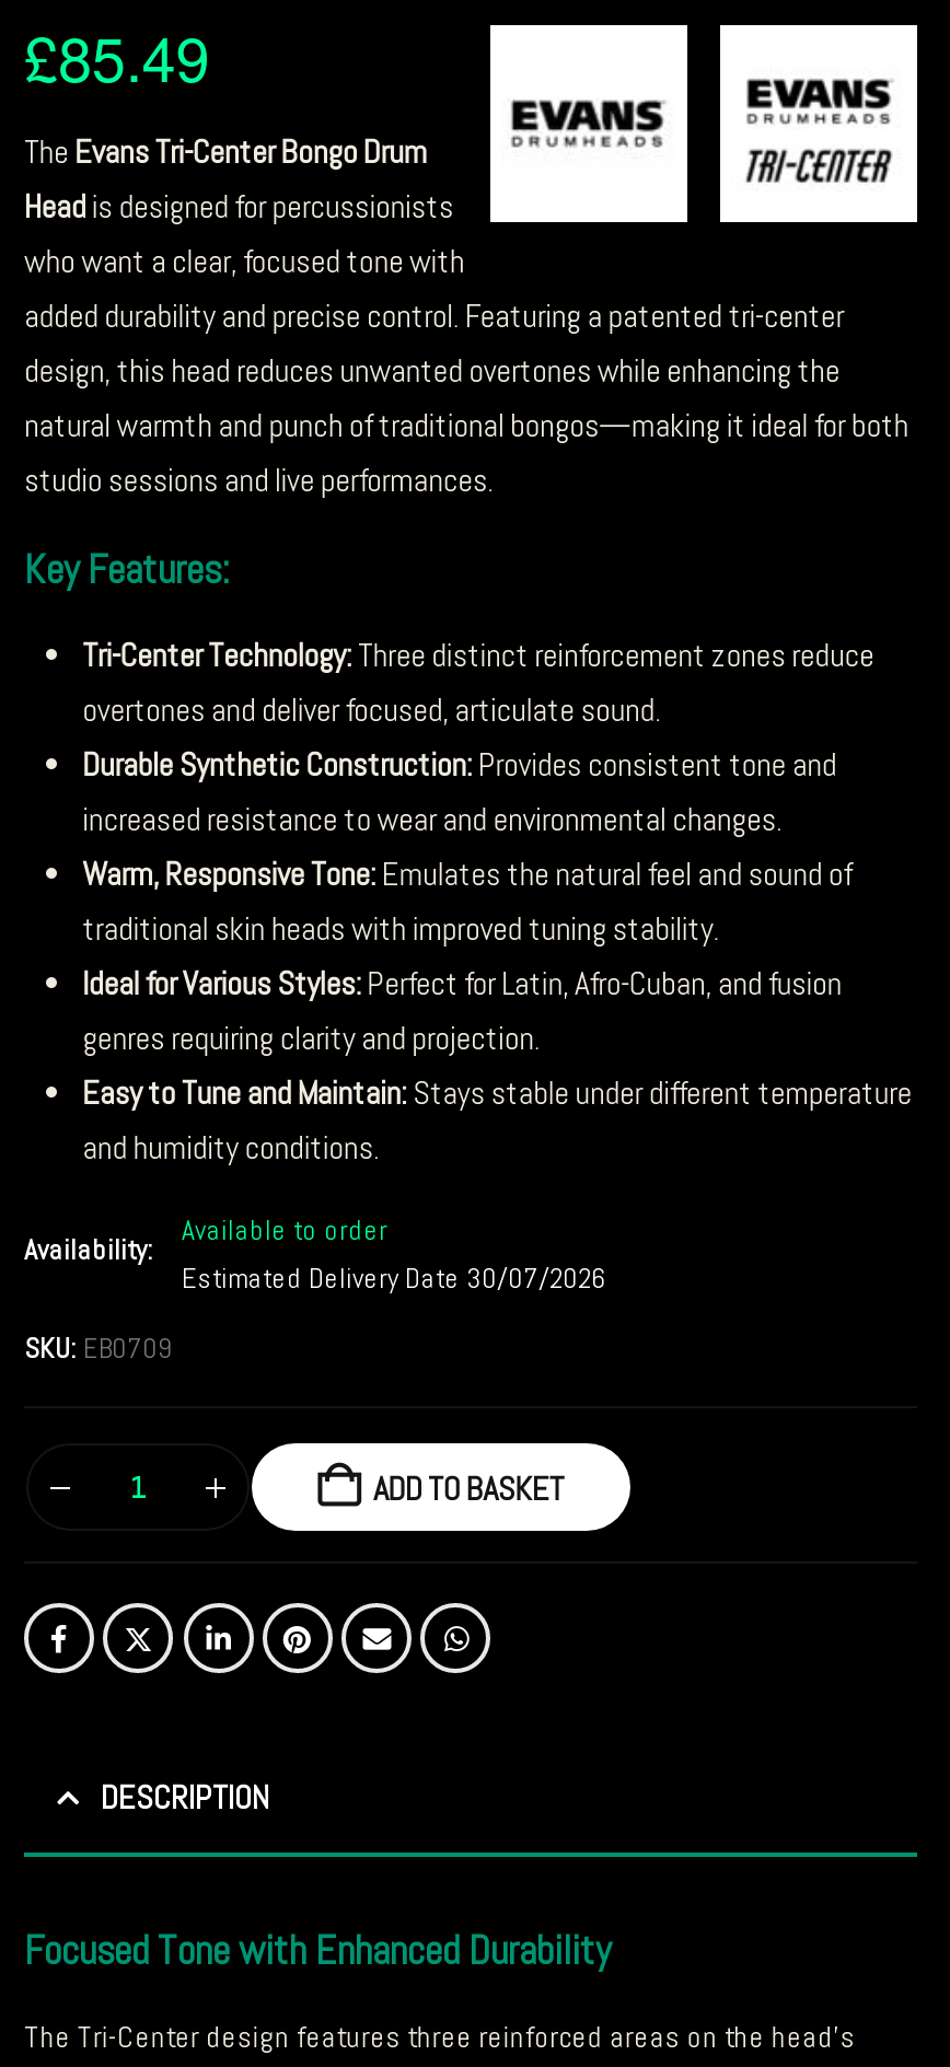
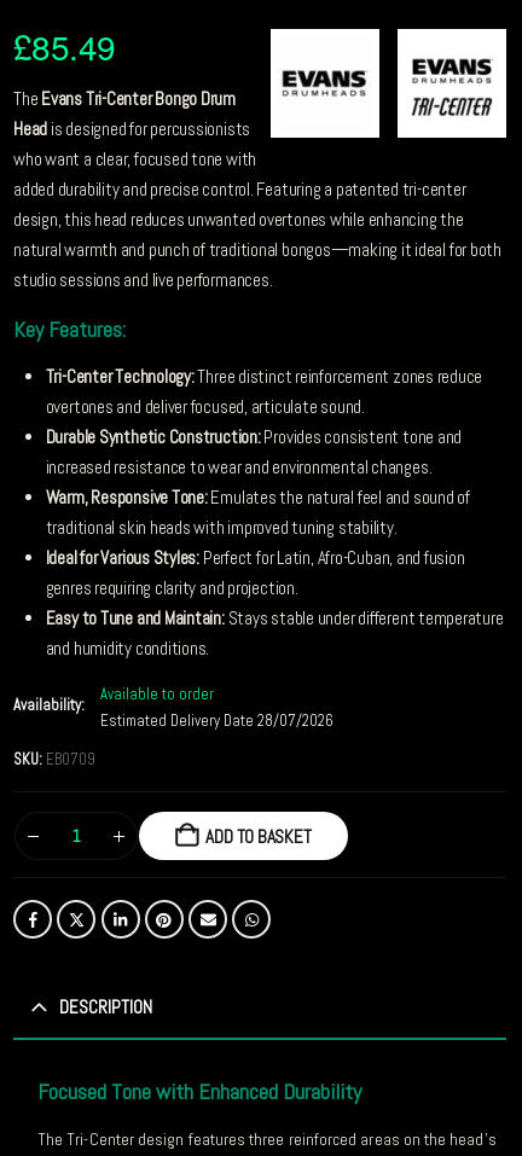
- Estimated Delivery Date 30/07/2026
+ Estimated Delivery Date 28/07/2026
